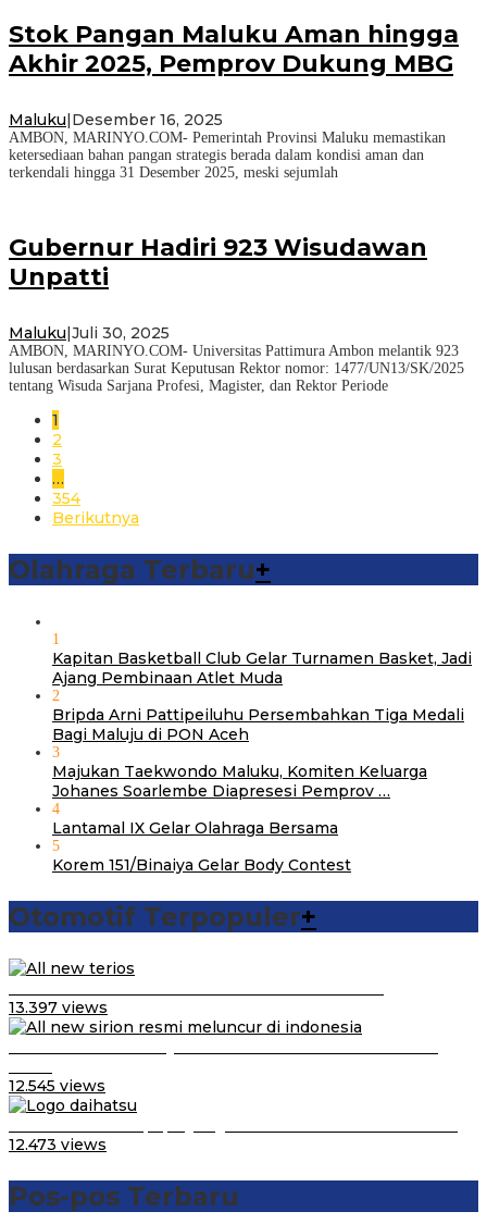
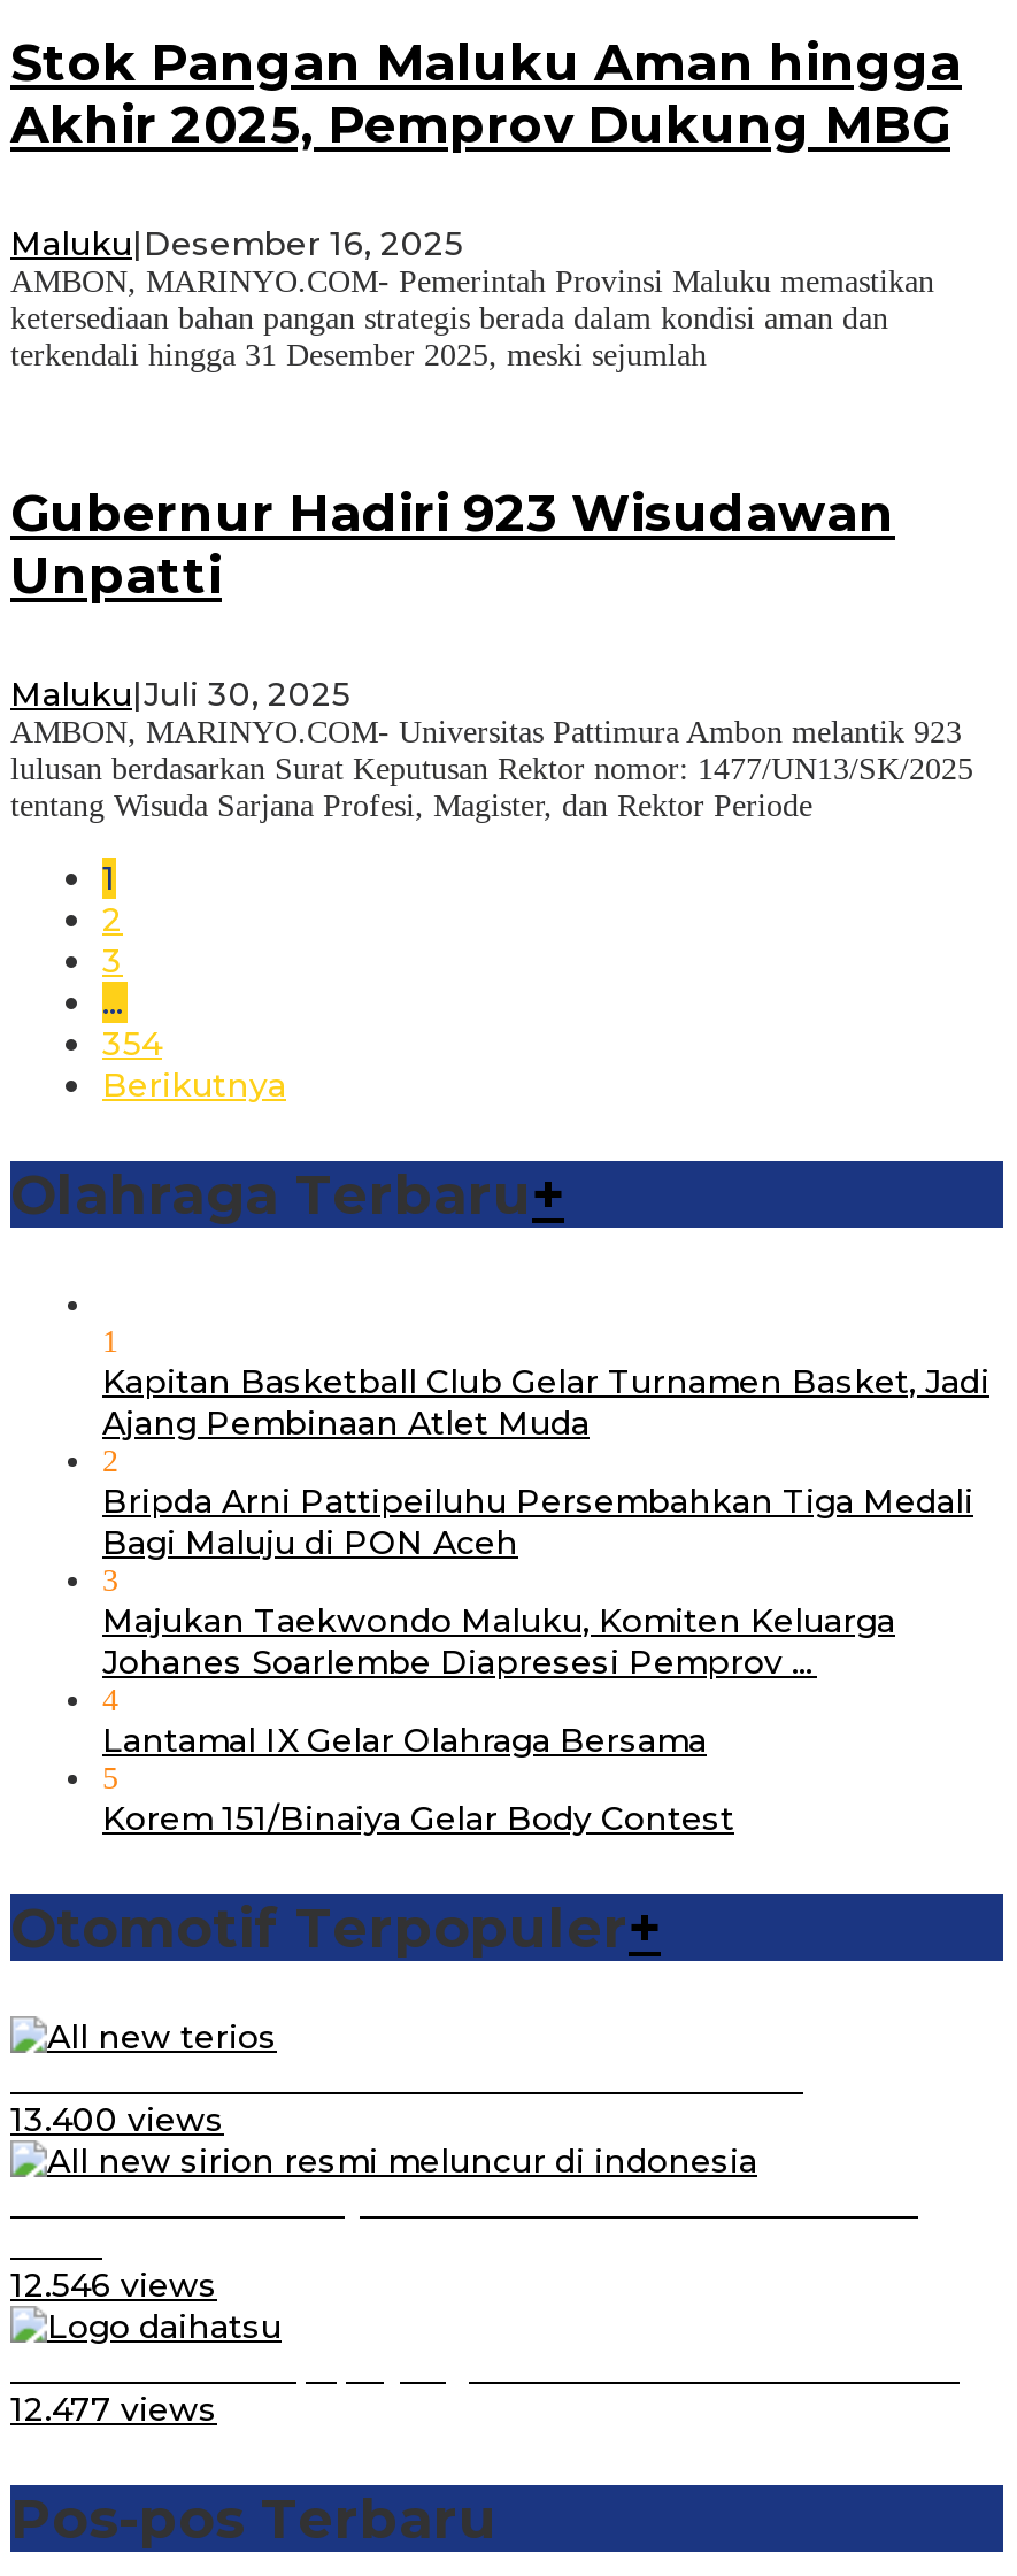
- 13.397 views
+ 13.400 views

- 12.545 views
+ 12.546 views

- 12.473 views
+ 12.477 views
